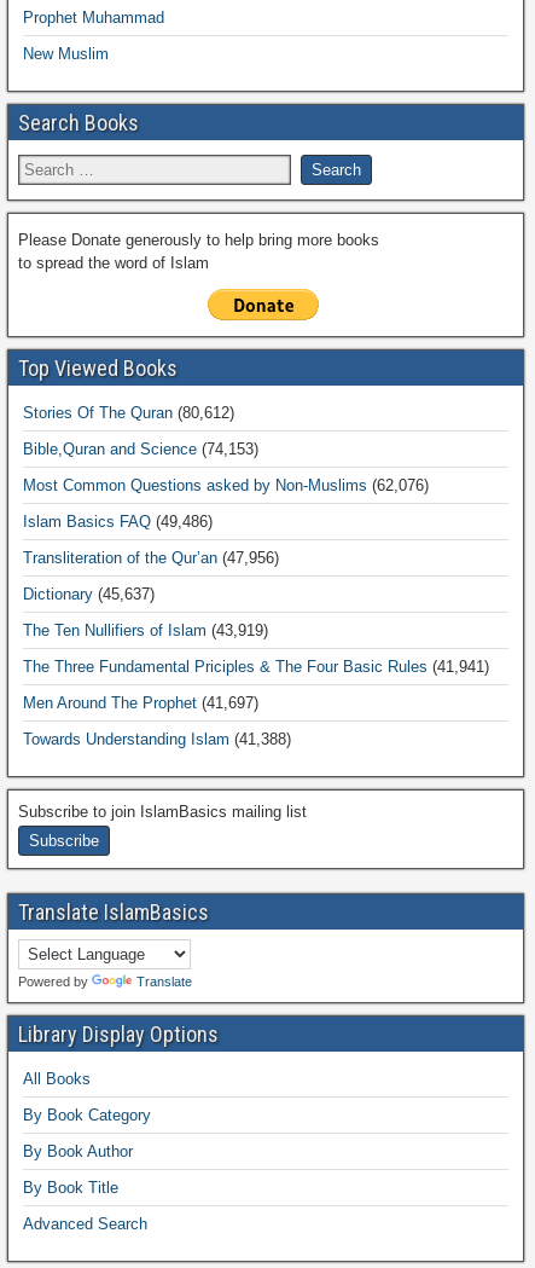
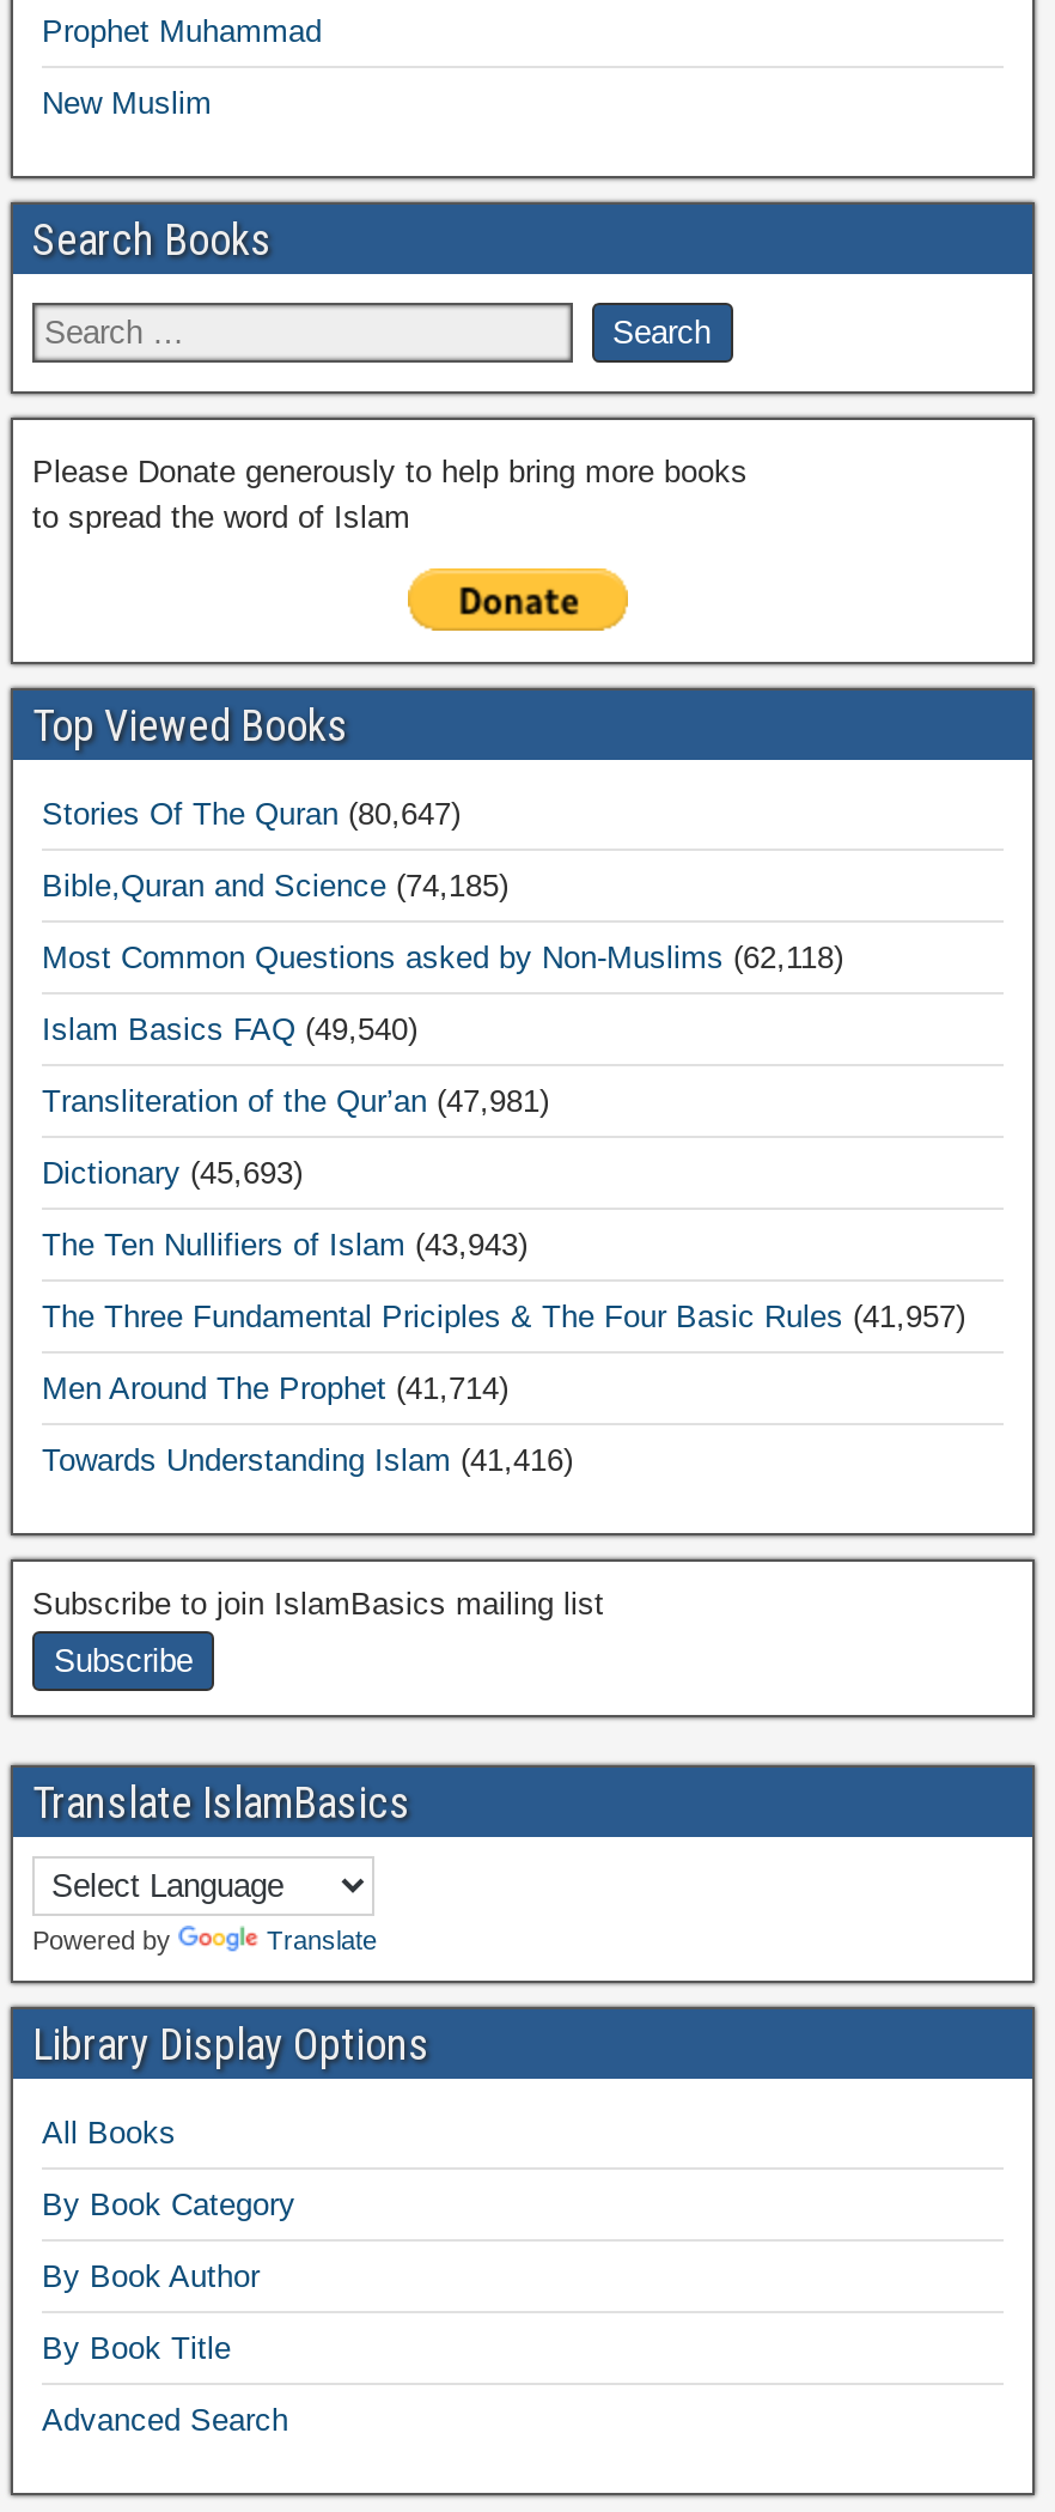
- Stories Of The Quran (80,612)
+ Stories Of The Quran (80,647)

- Bible,Quran and Science (74,153)
+ Bible,Quran and Science (74,185)

- Most Common Questions asked by Non-Muslims (62,076)
+ Most Common Questions asked by Non-Muslims (62,118)

- Islam Basics FAQ (49,486)
+ Islam Basics FAQ (49,540)

- Transliteration of the Qur’an (47,956)
+ Transliteration of the Qur’an (47,981)

- Dictionary (45,637)
+ Dictionary (45,693)

- The Ten Nullifiers of Islam (43,919)
+ The Ten Nullifiers of Islam (43,943)

- The Three Fundamental Priciples & The Four Basic Rules (41,941)
+ The Three Fundamental Priciples & The Four Basic Rules (41,957)

- Men Around The Prophet (41,697)
+ Men Around The Prophet (41,714)

- Towards Understanding Islam (41,388)
+ Towards Understanding Islam (41,416)
